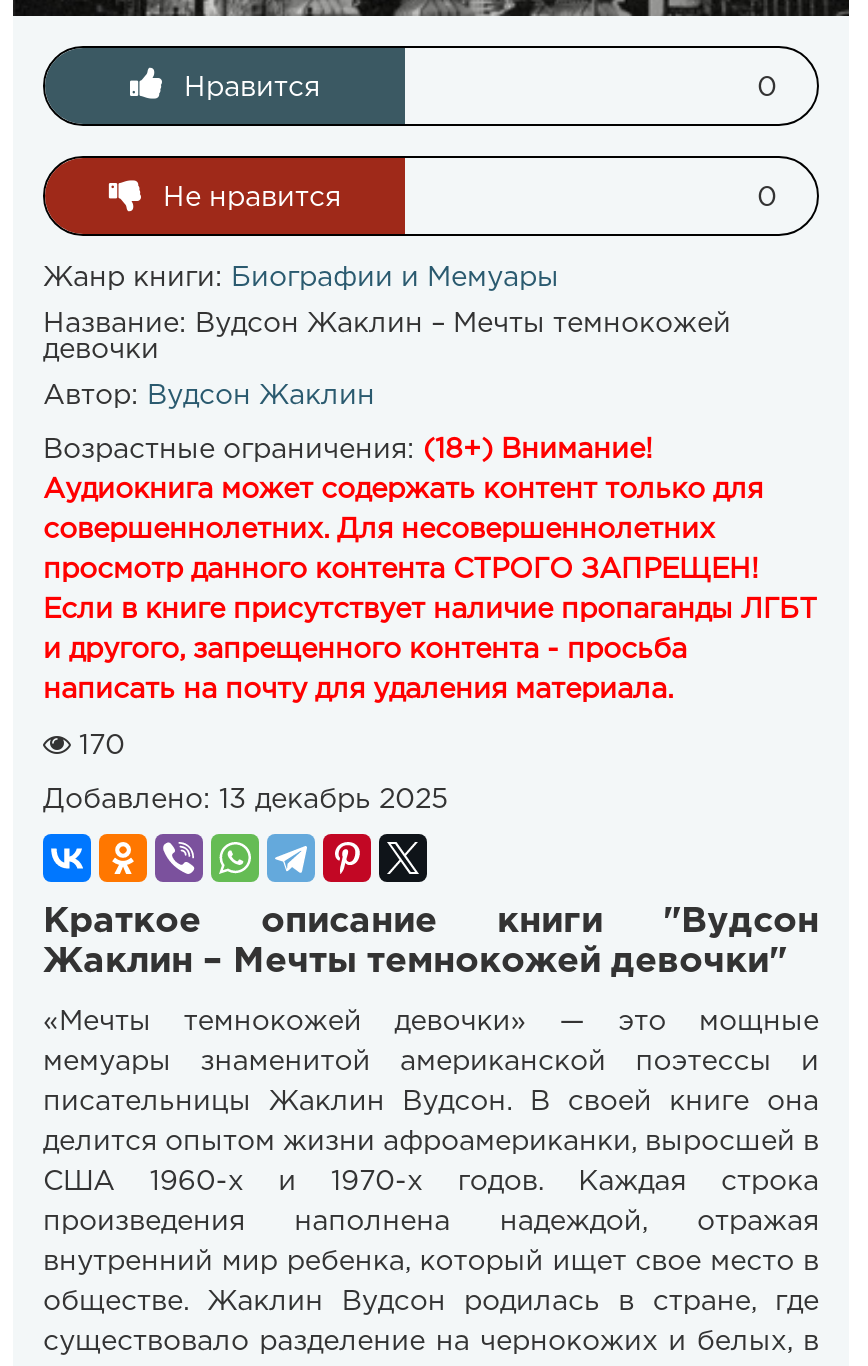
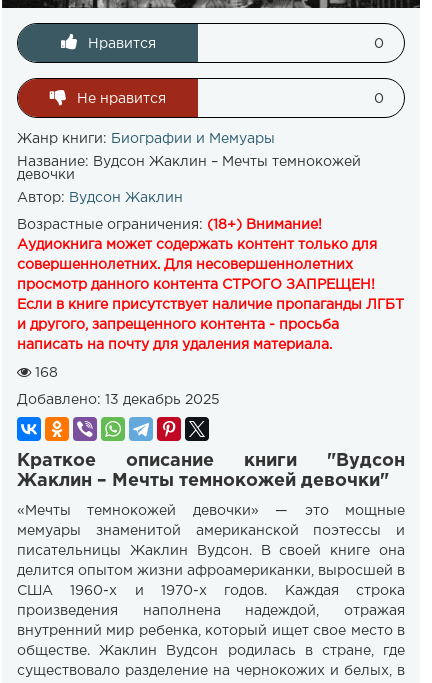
- 170
+ 168
